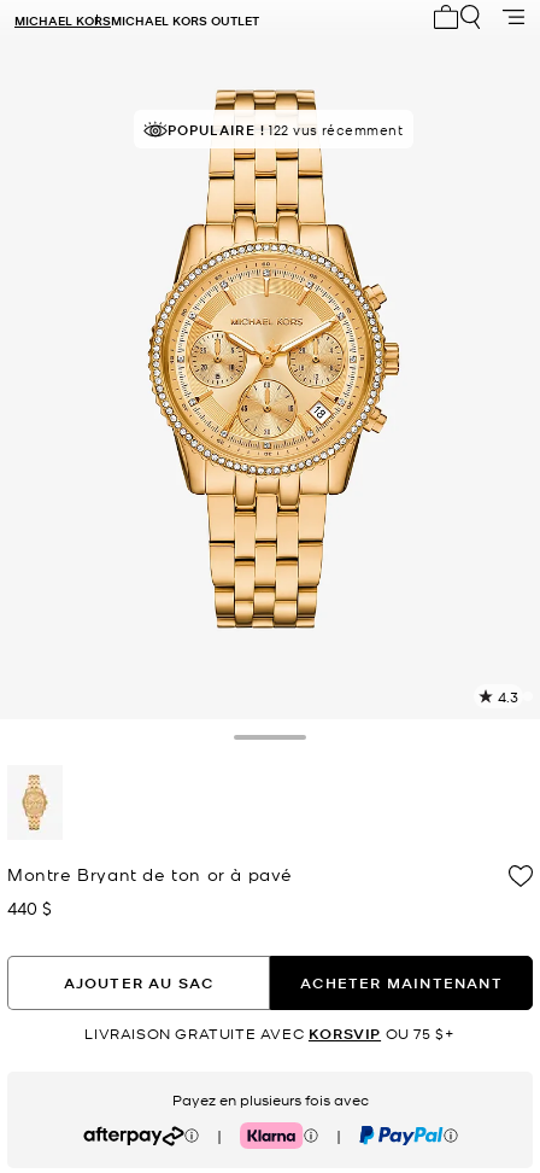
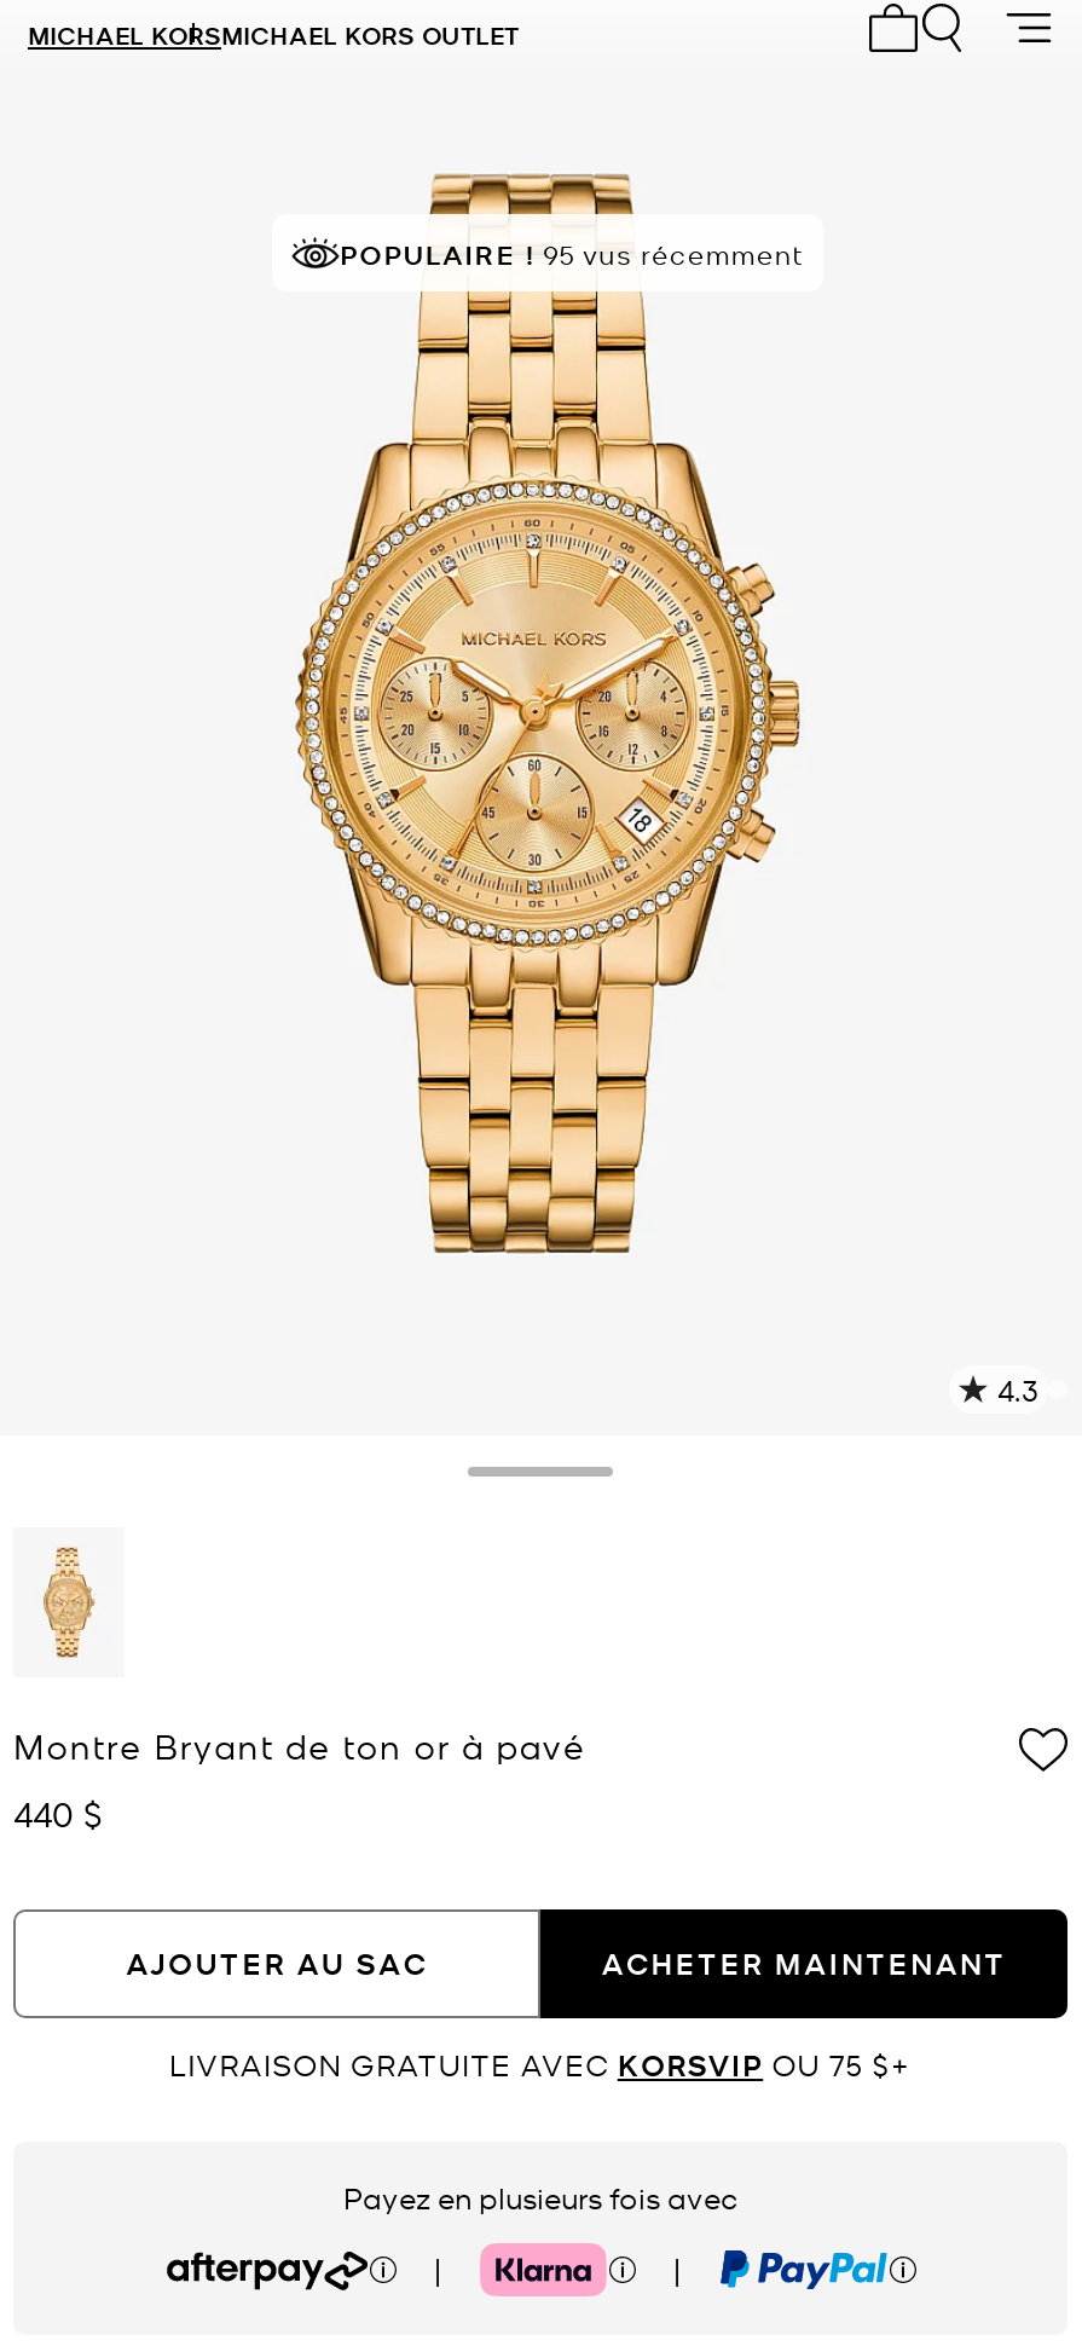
- POPULAIRE ! 122 vus récemment
+ POPULAIRE ! 95 vus récemment
